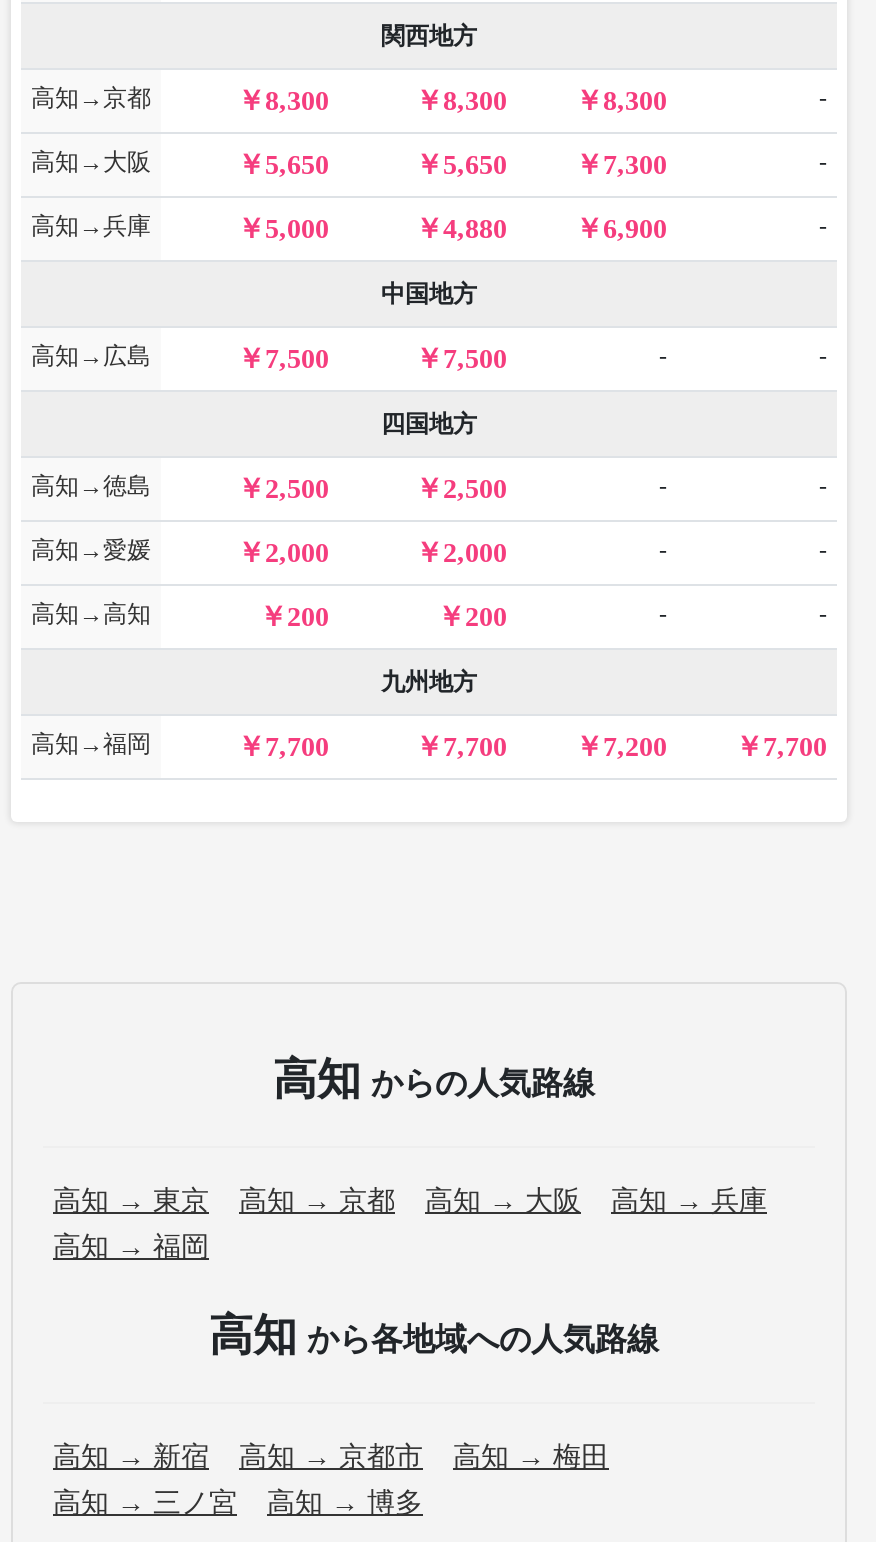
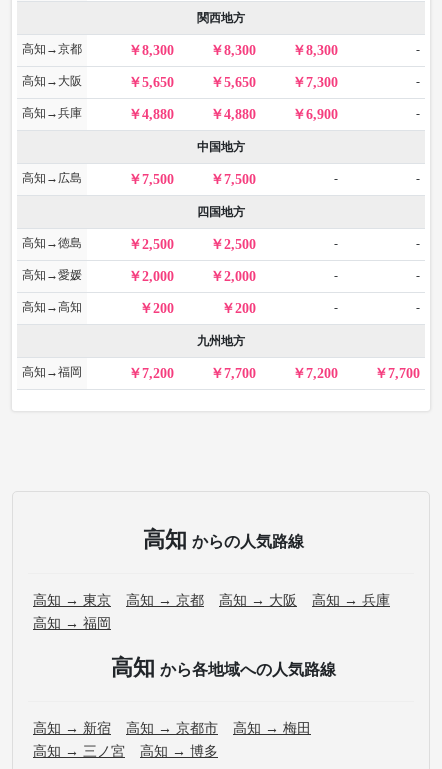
- 5,000
+ 4,880

- 7,700
+ 7,200
